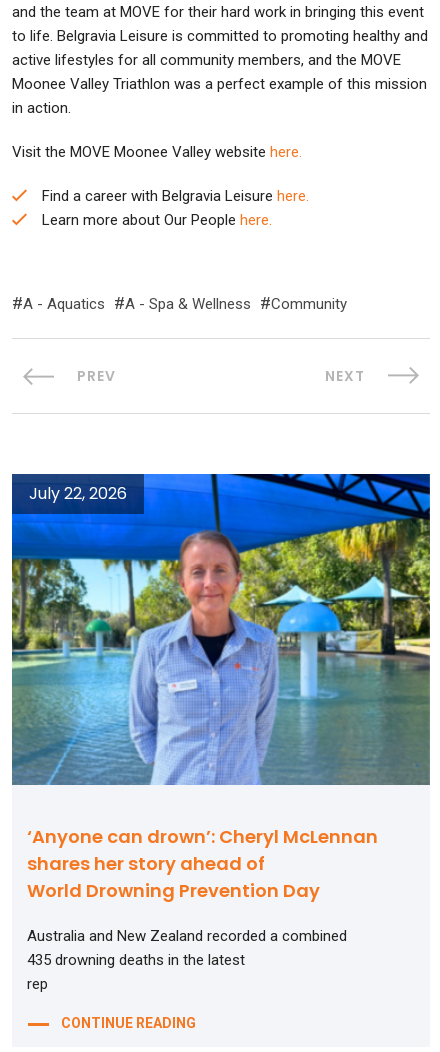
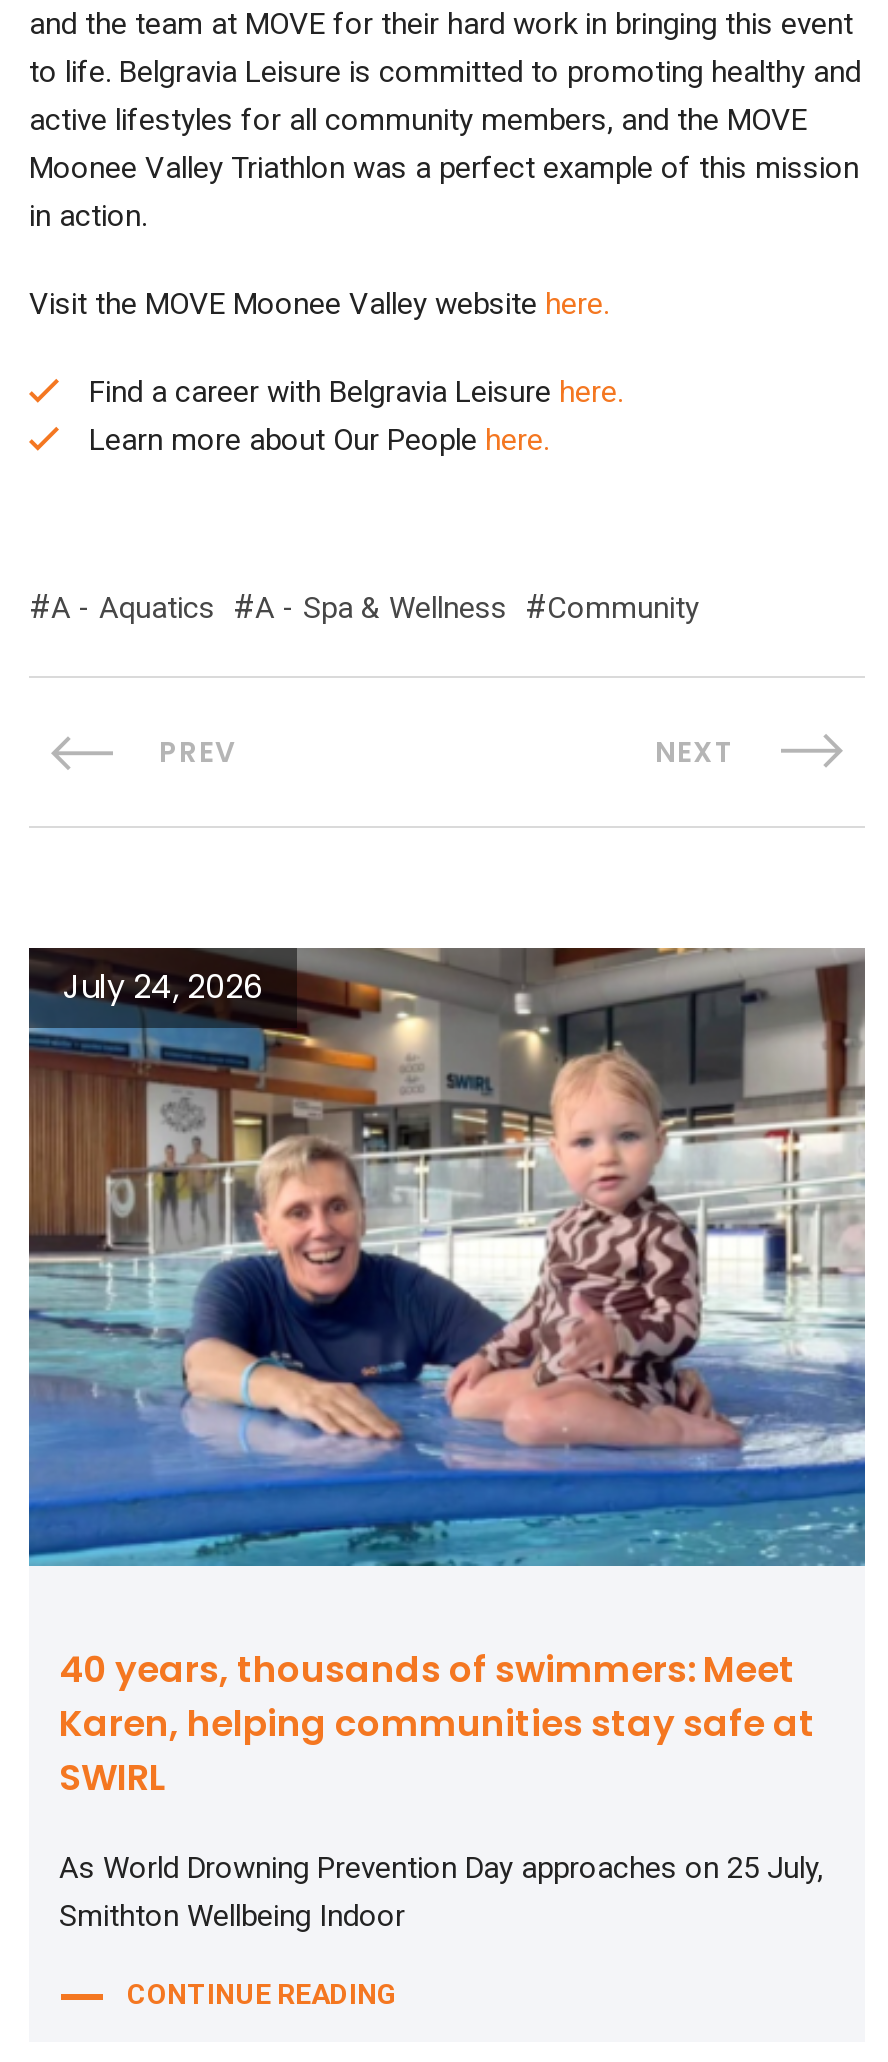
- [image]
- July 22, 2026
+ [image]
+ July 24, 2026

- ‘Anyone can drown’: Cheryl McLennan
- shares her story ahead of
- World Drowning Prevention Day
+ 40 years, thousands of swimmers: Meet
+ Karen, helping communities stay safe at
+ SWIRL

- Australia and New Zealand recorded a combined
- 435 drowning deaths in the latest
- rep
+ As World Drowning Prevention Day approaches on 25 July,
+ Smithton Wellbeing Indoor
